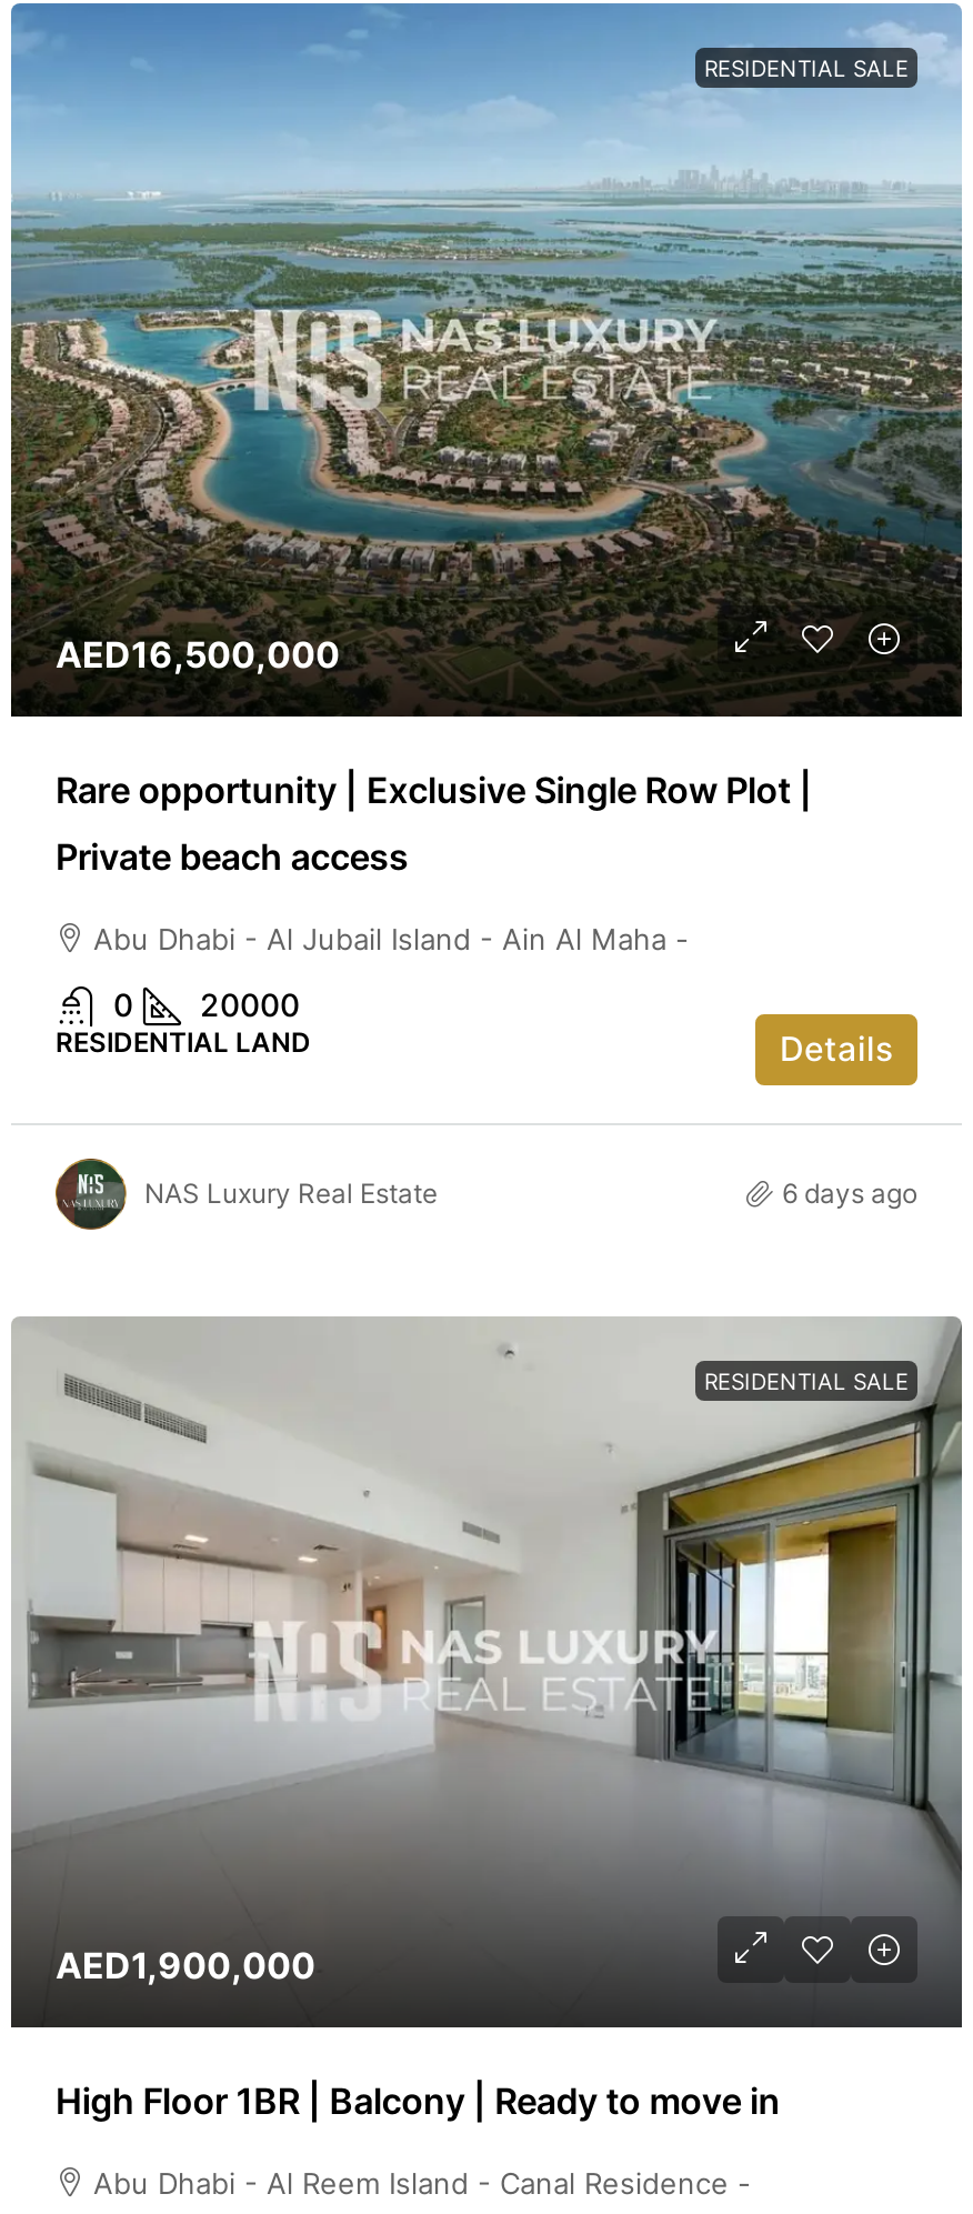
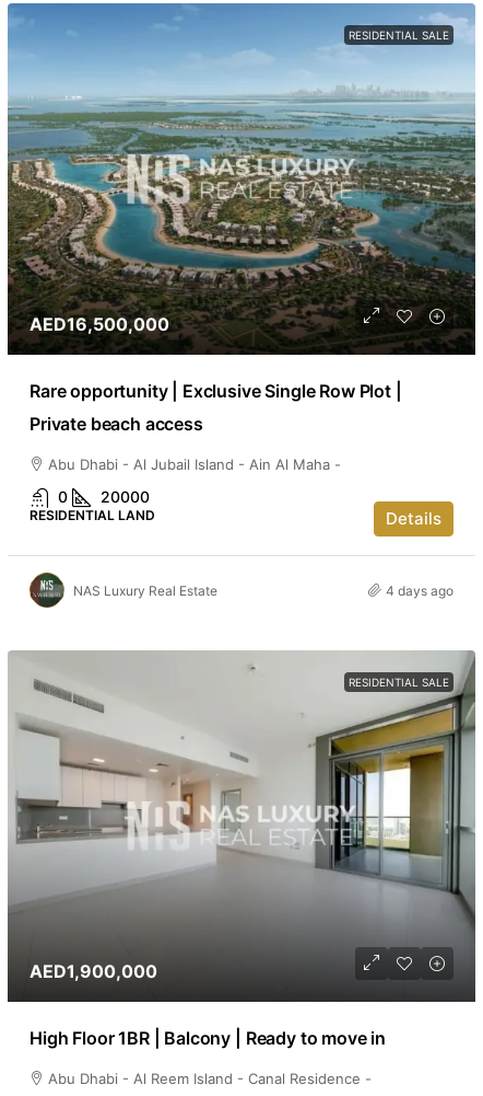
- 6 days ago
+ 4 days ago
